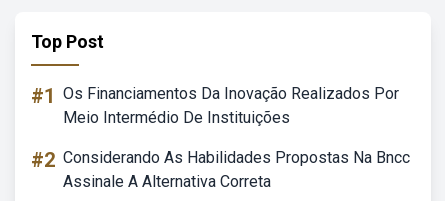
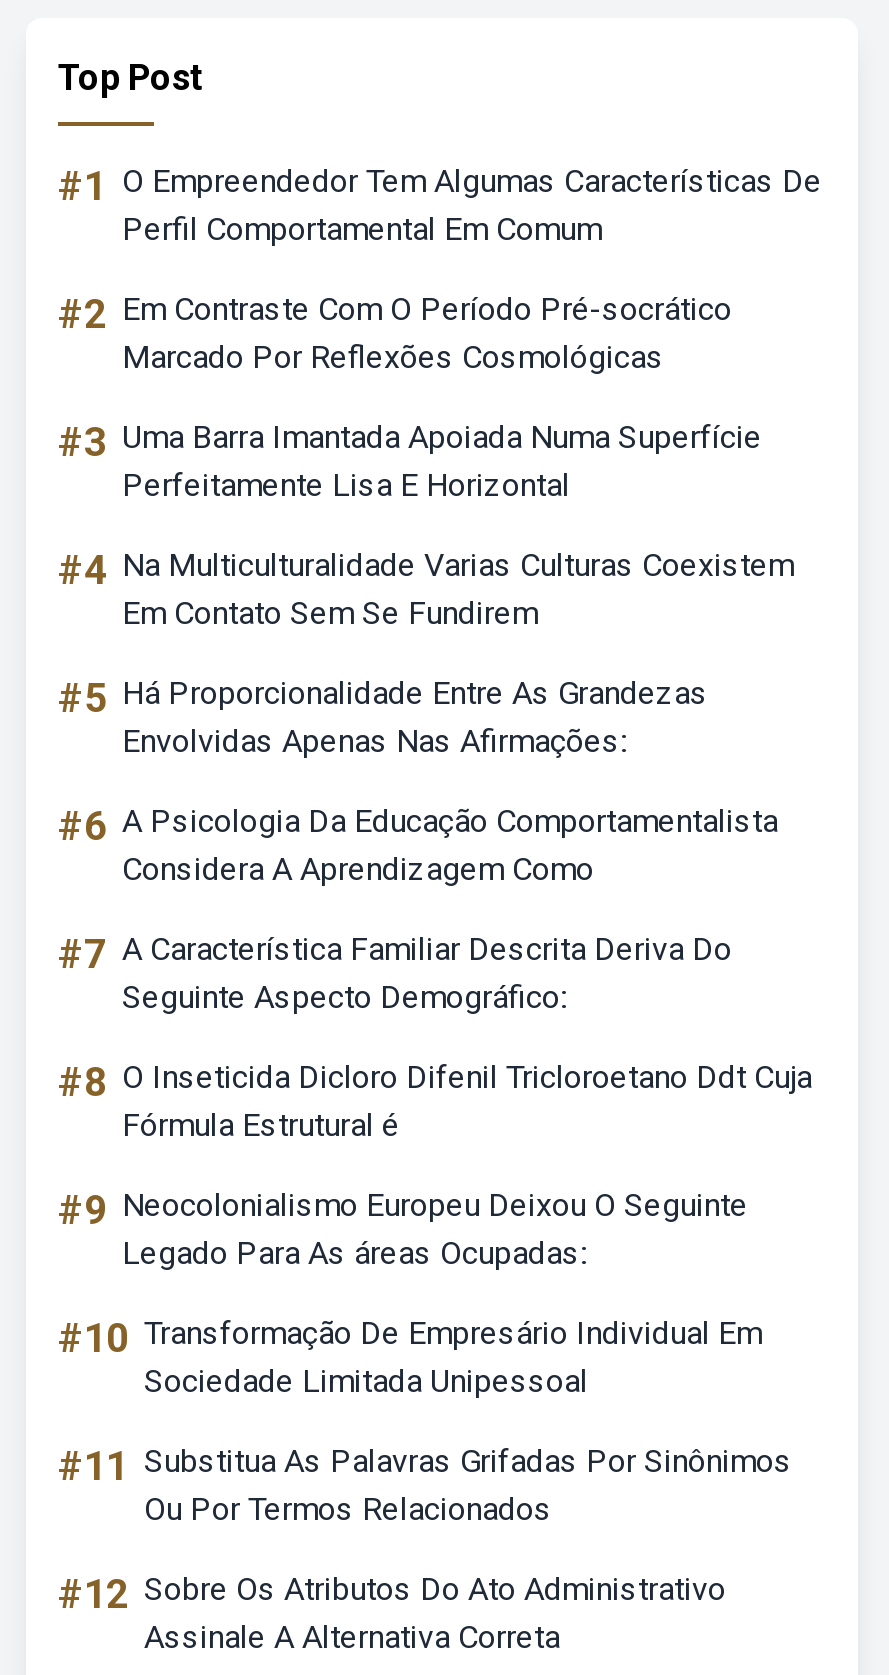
- #1 Os Financiamentos Da Inovação Realizados Por
- Meio Intermédio De Instituições
- #2 Considerando As Habilidades Propostas Na Bncc
+ #1 O Empreendedor Tem Algumas Características De
+ Perfil Comportamental Em Comum
+ #2 Em Contraste Com O Período Pré-socrático
+ Marcado Por Reflexões Cosmológicas
+ #3 Uma Barra Imantada Apoiada Numa Superfície
+ Perfeitamente Lisa E Horizontal
+ #4 Na Multiculturalidade Varias Culturas Coexistem
+ Em Contato Sem Se Fundirem
+ #5 Há Proporcionalidade Entre As Grandezas
+ Envolvidas Apenas Nas Afirmações:
+ #6 A Psicologia Da Educação Comportamentalista
+ Considera A Aprendizagem Como
+ #7 A Característica Familiar Descrita Deriva Do
+ Seguinte Aspecto Demográfico:
+ #8 O Inseticida Dicloro Difenil Tricloroetano Ddt Cuja
+ Fórmula Estrutural é
+ #9 Neocolonialismo Europeu Deixou O Seguinte
+ Legado Para As áreas Ocupadas:
+ #10 Transformação De Empresário Individual Em
+ Sociedade Limitada Unipessoal
+ #11 Substitua As Palavras Grifadas Por Sinônimos
+ Ou Por Termos Relacionados
+ #12 Sobre Os Atributos Do Ato Administrativo
